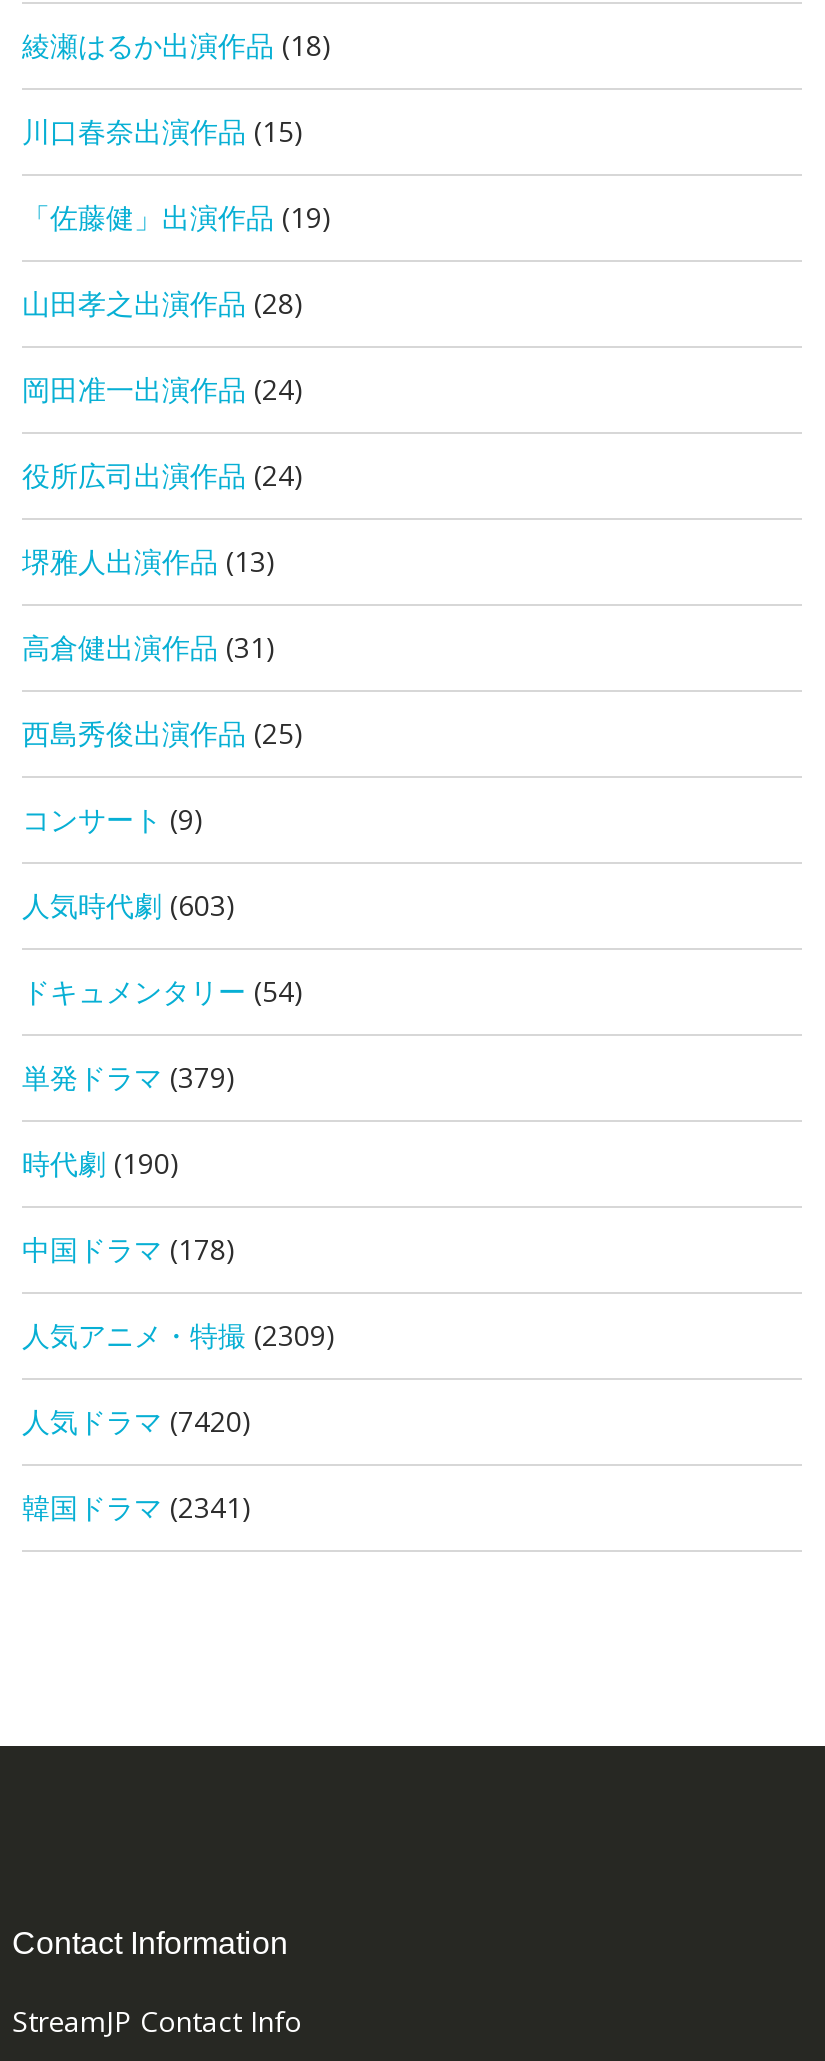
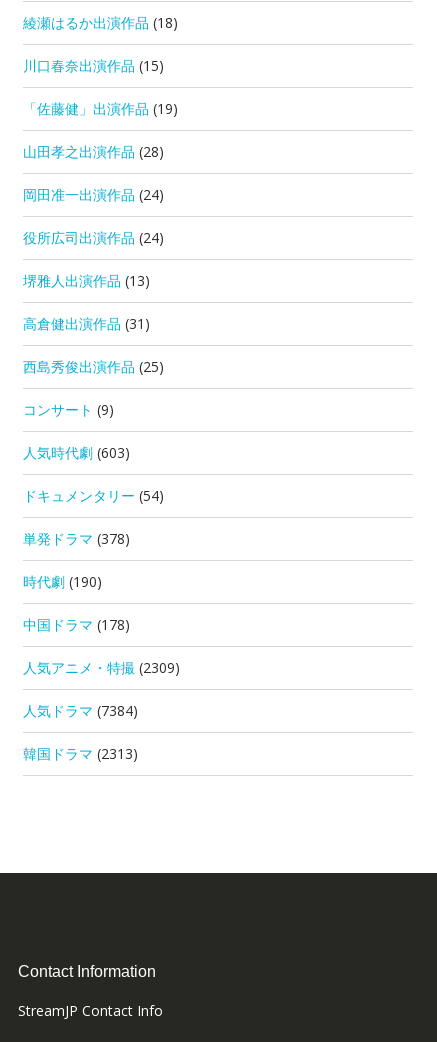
- 単発ドラマ (379)
+ 単発ドラマ (378)

- 人気ドラマ (7420)
+ 人気ドラマ (7384)

- 韓国ドラマ (2341)
+ 韓国ドラマ (2313)
